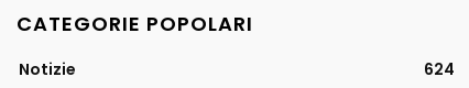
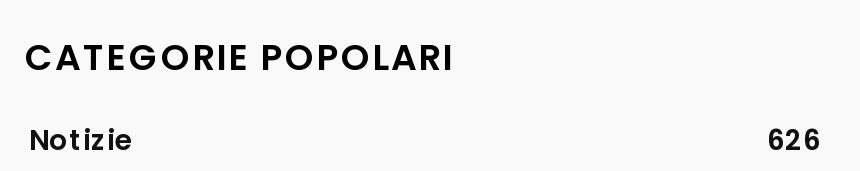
- 624
+ 626
